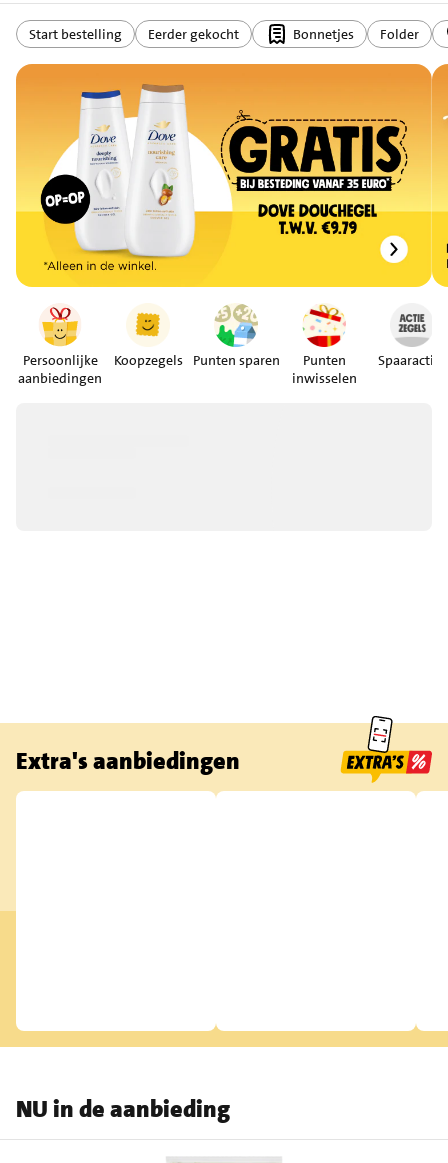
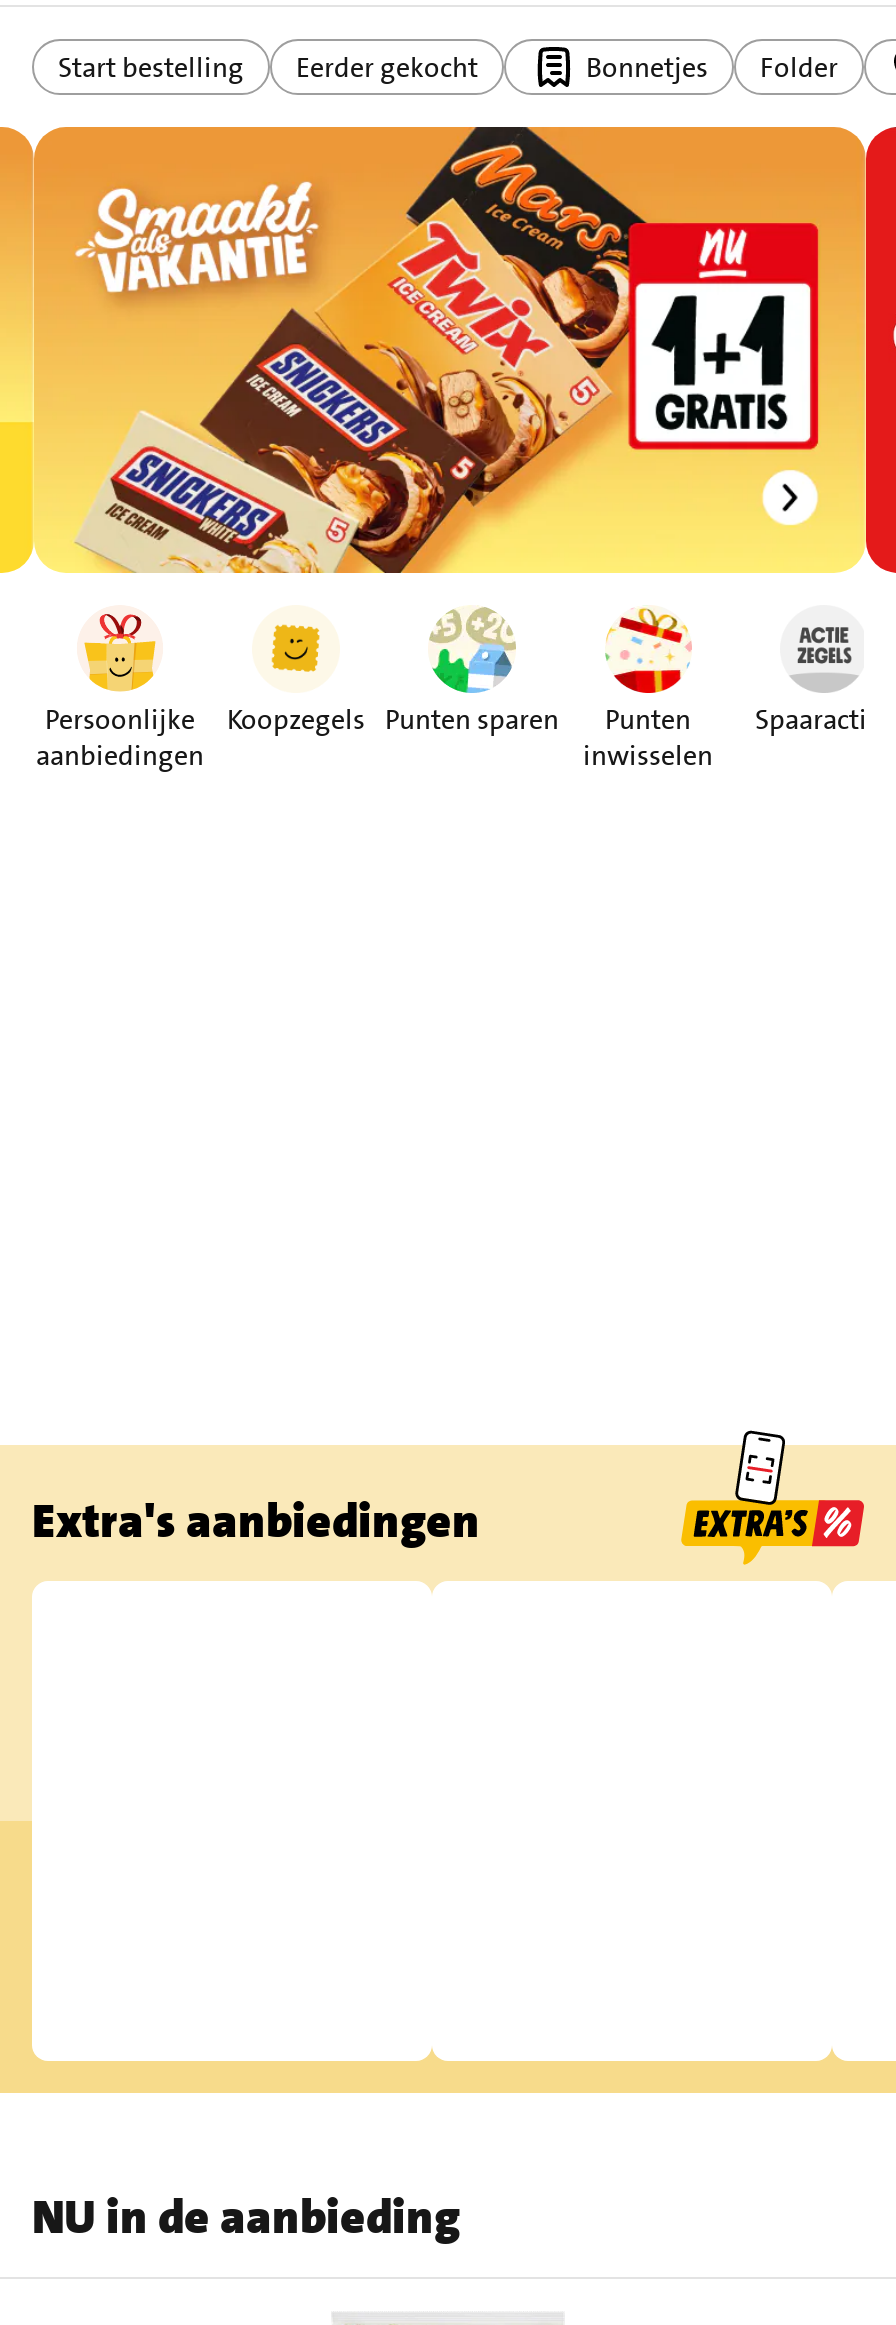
- [image]
+ [image]
